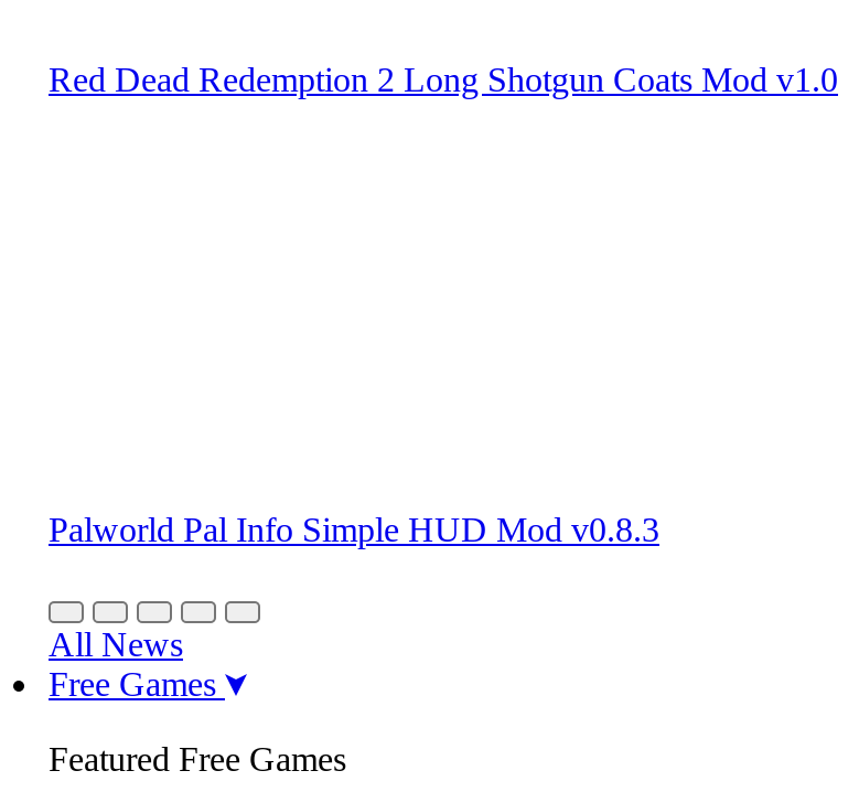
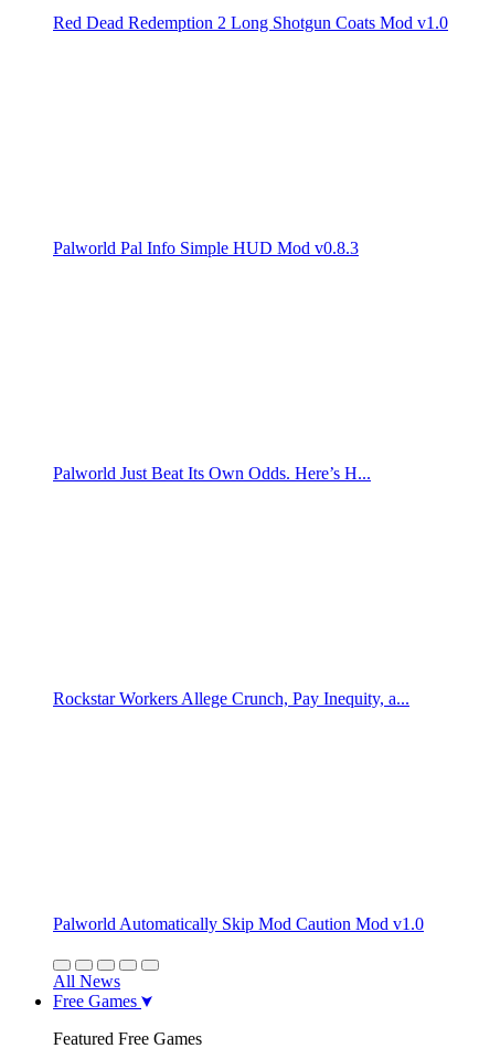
+ Palworld Just Beat Its Own Odds. Here’s H...

+ Rockstar Workers Allege Crunch, Pay Inequity, a...

+ Palworld Automatically Skip Mod Caution Mod v1.0
